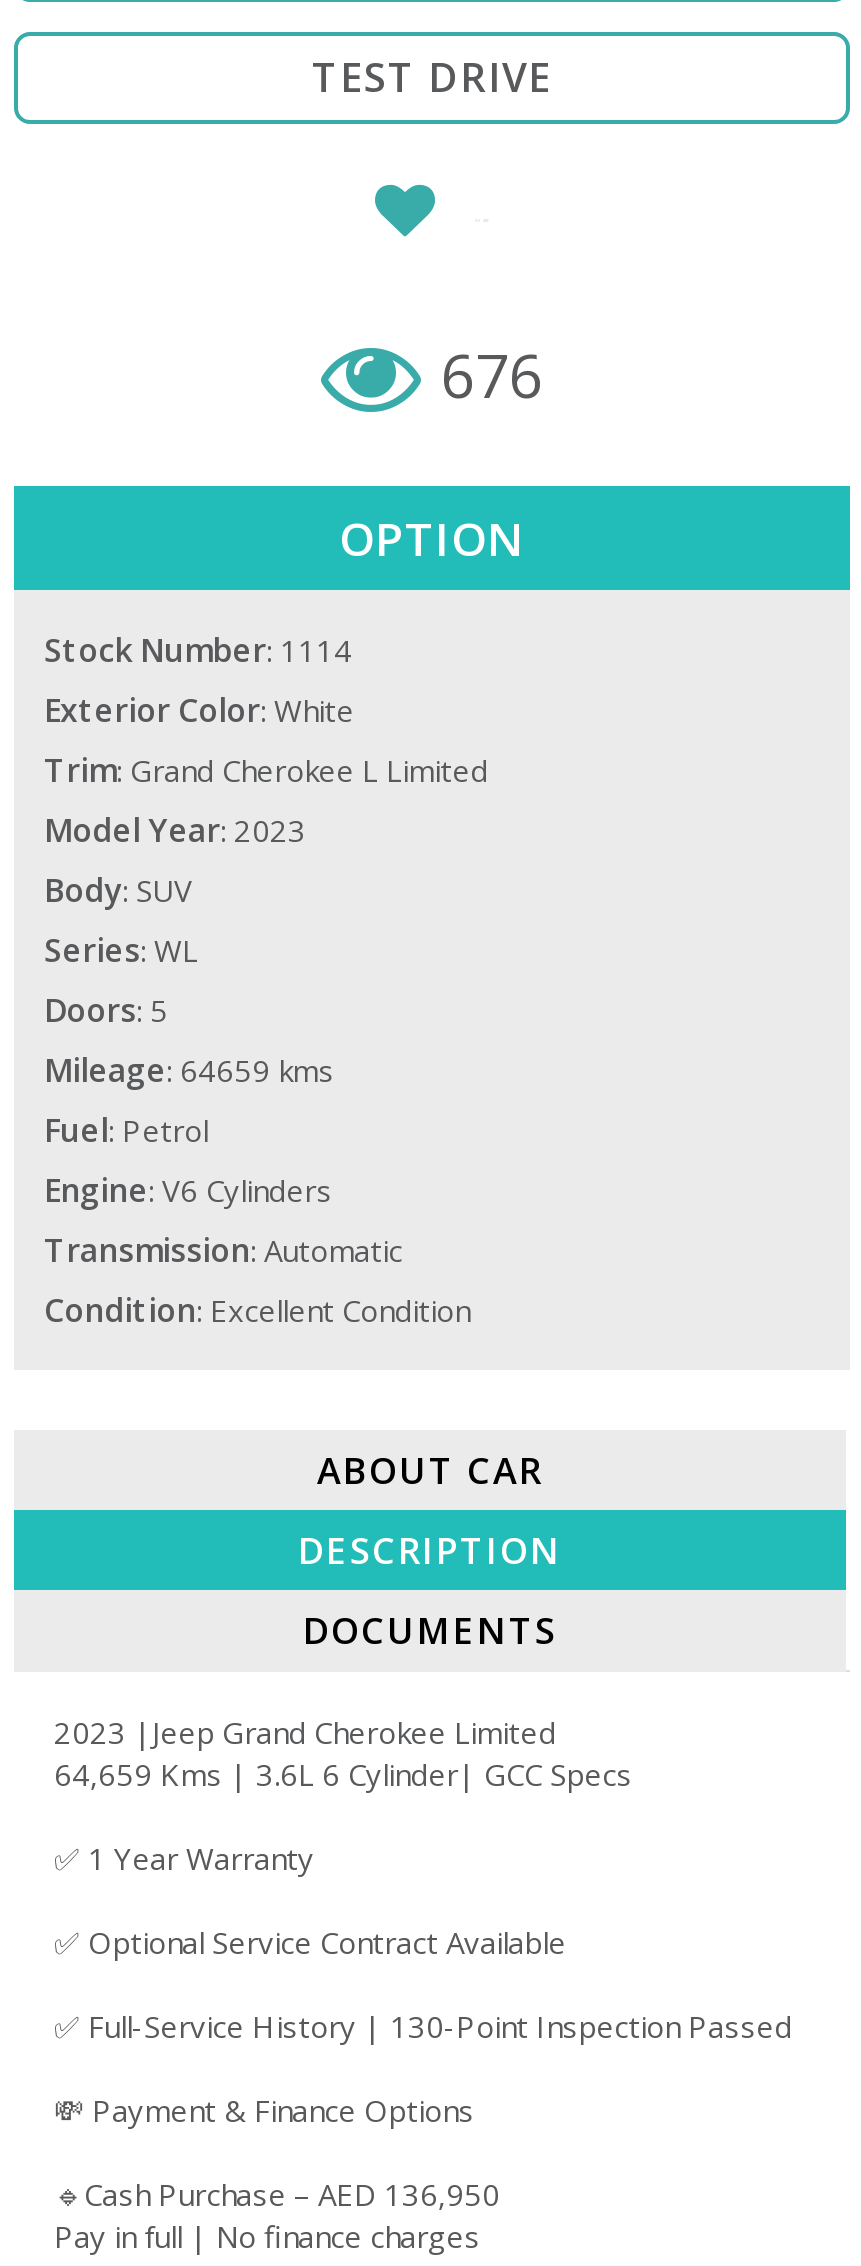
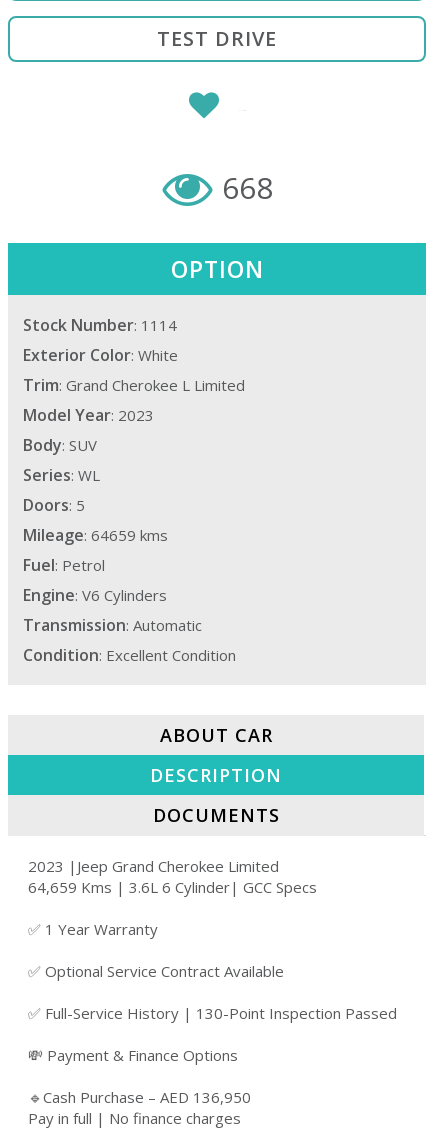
- 676
+ 668
